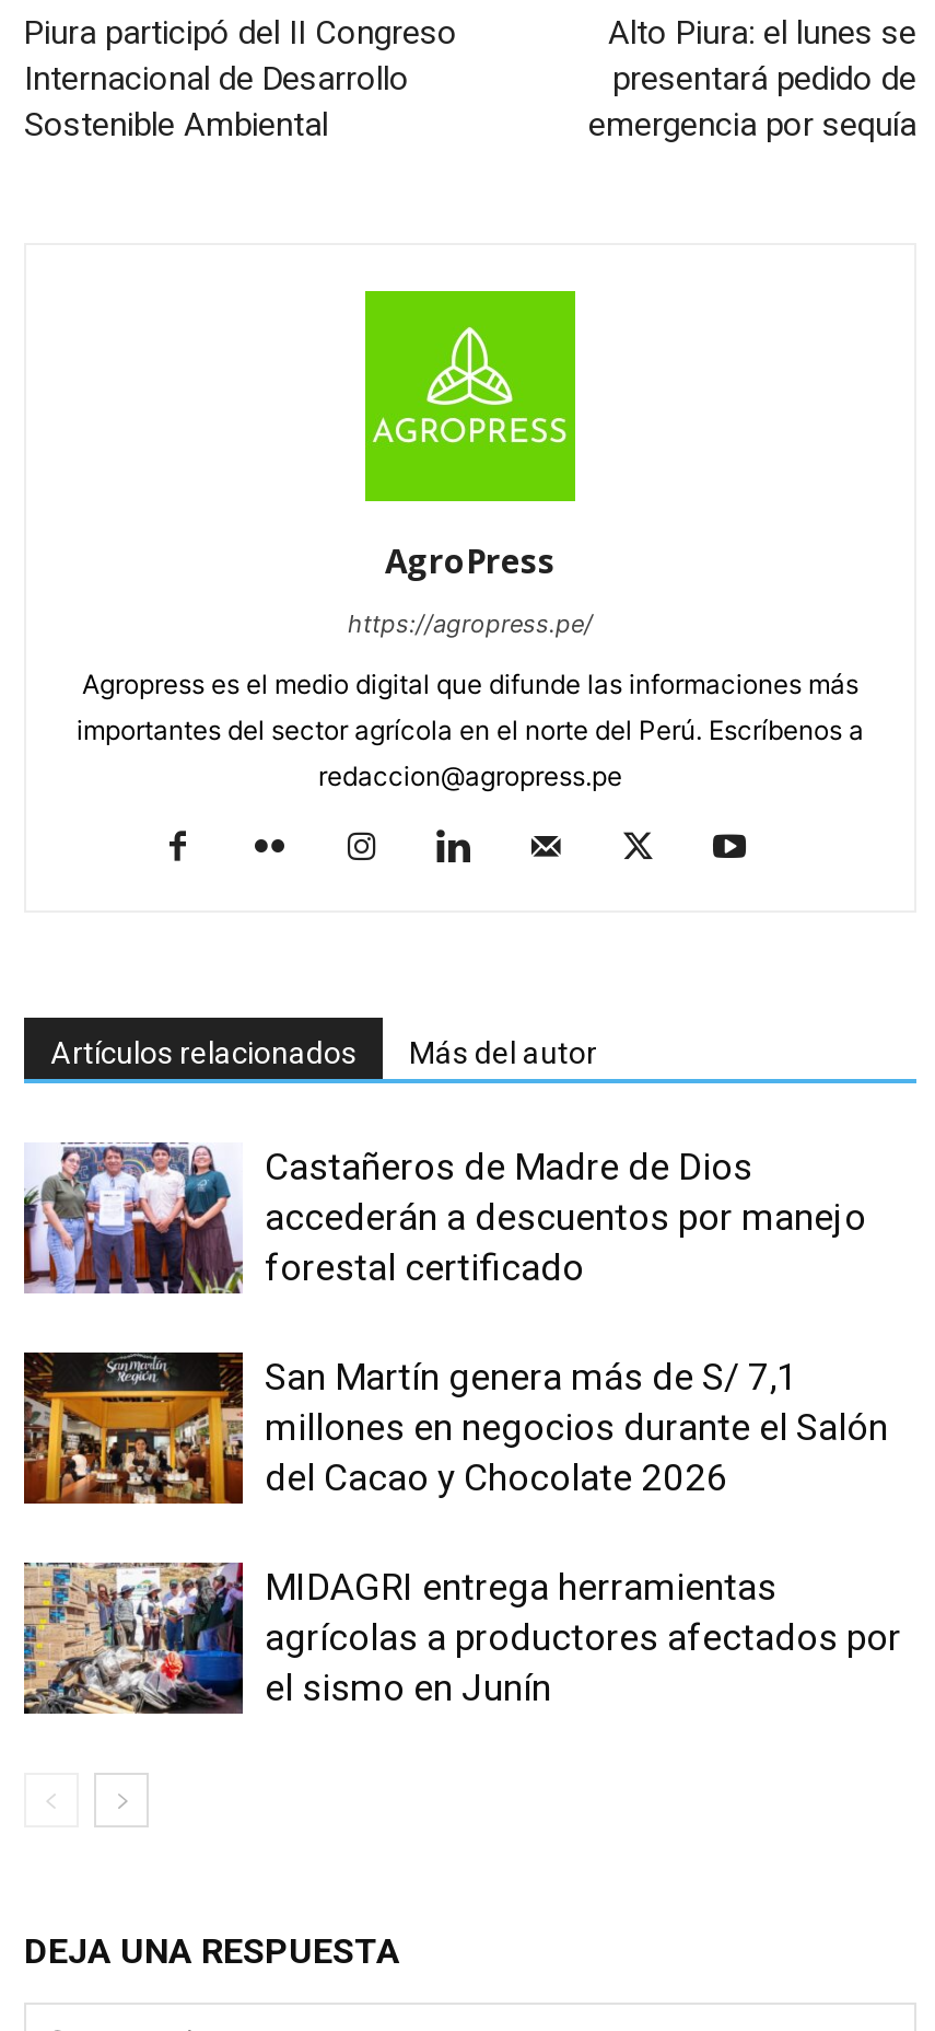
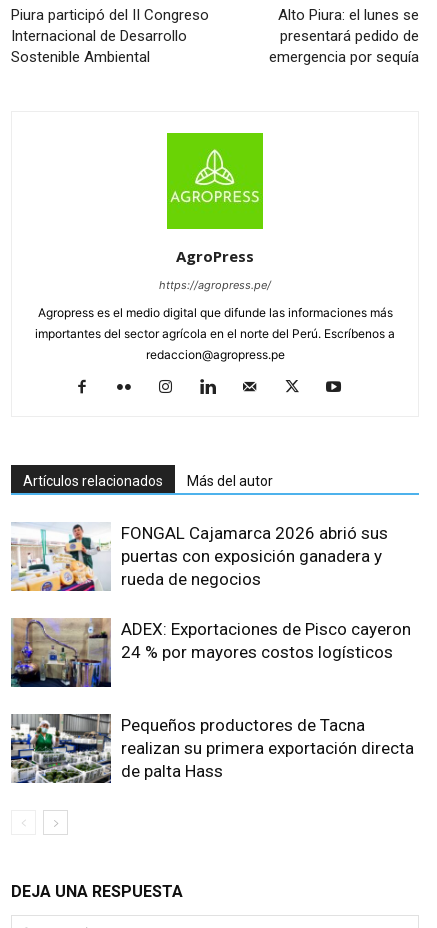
- [image]
- Castañeros de Madre de Dios
- accederán a descuentos por manejo
- forestal certificado
+ [image]
+ FONGAL Cajamarca 2026 abrió sus
+ puertas con exposición ganadera y
+ rueda de negocios

- [image]
- San Martín genera más de S/ 7,1
- millones en negocios durante el Salón
- del Cacao y Chocolate 2026
+ [image]
+ ADEX: Exportaciones de Pisco cayeron
+ 24 % por mayores costos logísticos

- [image]
- MIDAGRI entrega herramientas
- agrícolas a productores afectados por
- el sismo en Junín
+ [image]
+ Pequeños productores de Tacna
+ realizan su primera exportación directa
+ de palta Hass
